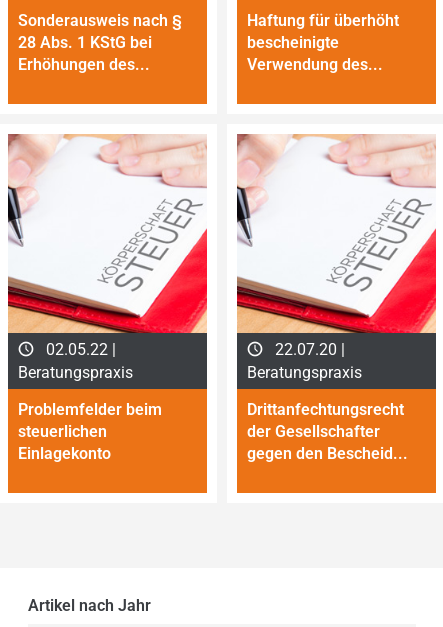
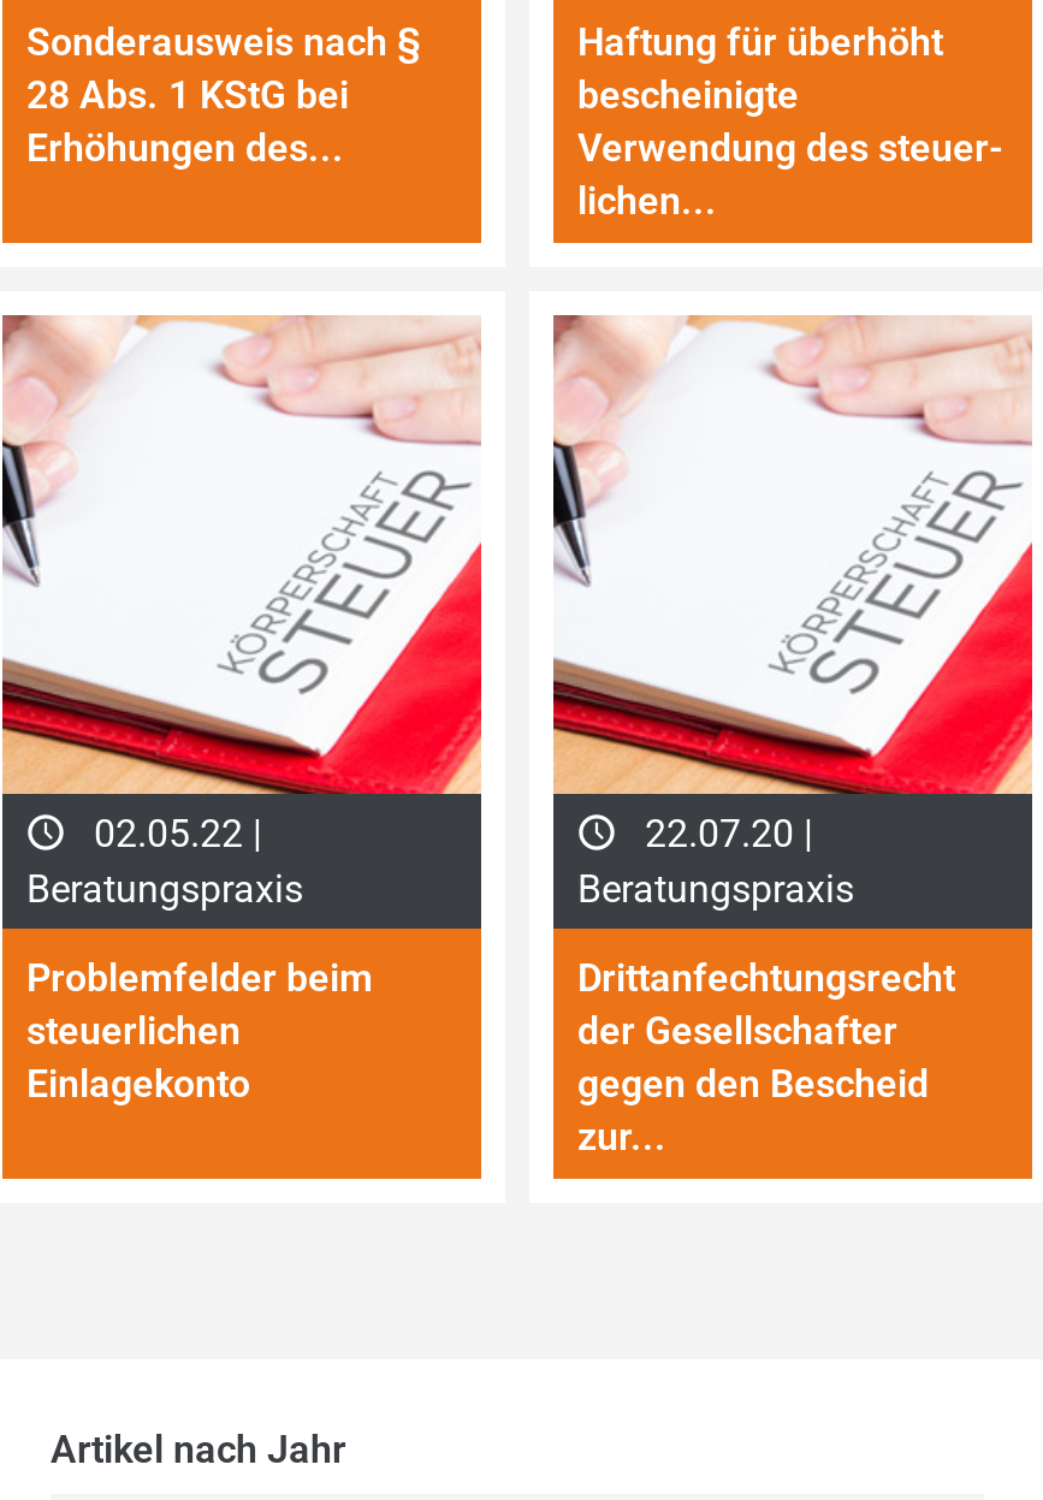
- Verwendung des...
+ Verwendung des steuer
+ lichen...

- gegen den Bescheid...
+ gegen den Bescheid
+ zur...
